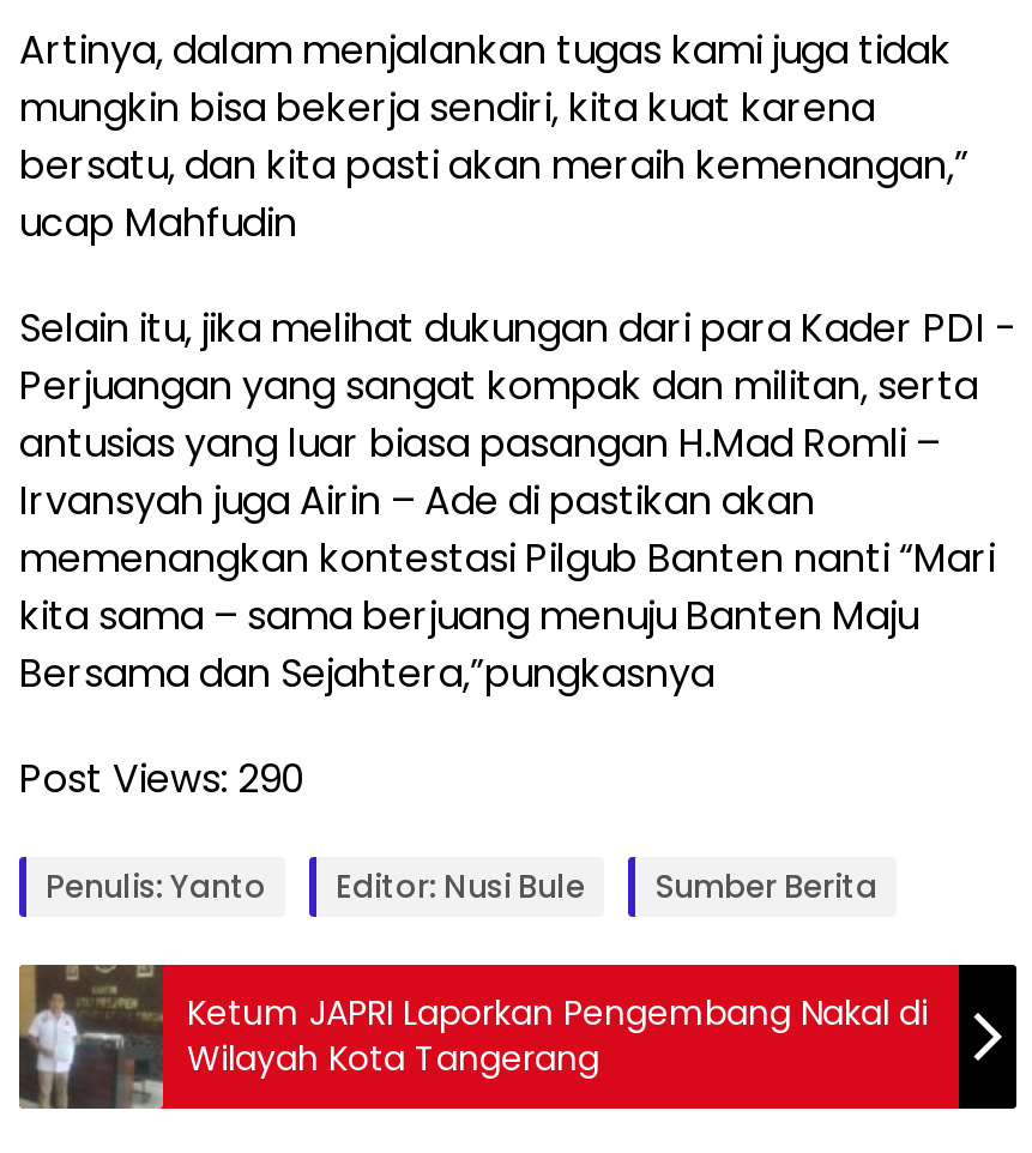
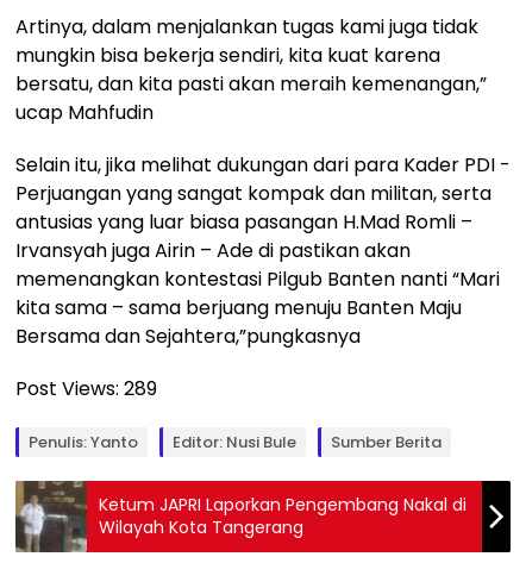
- Post Views: 290
+ Post Views: 289
